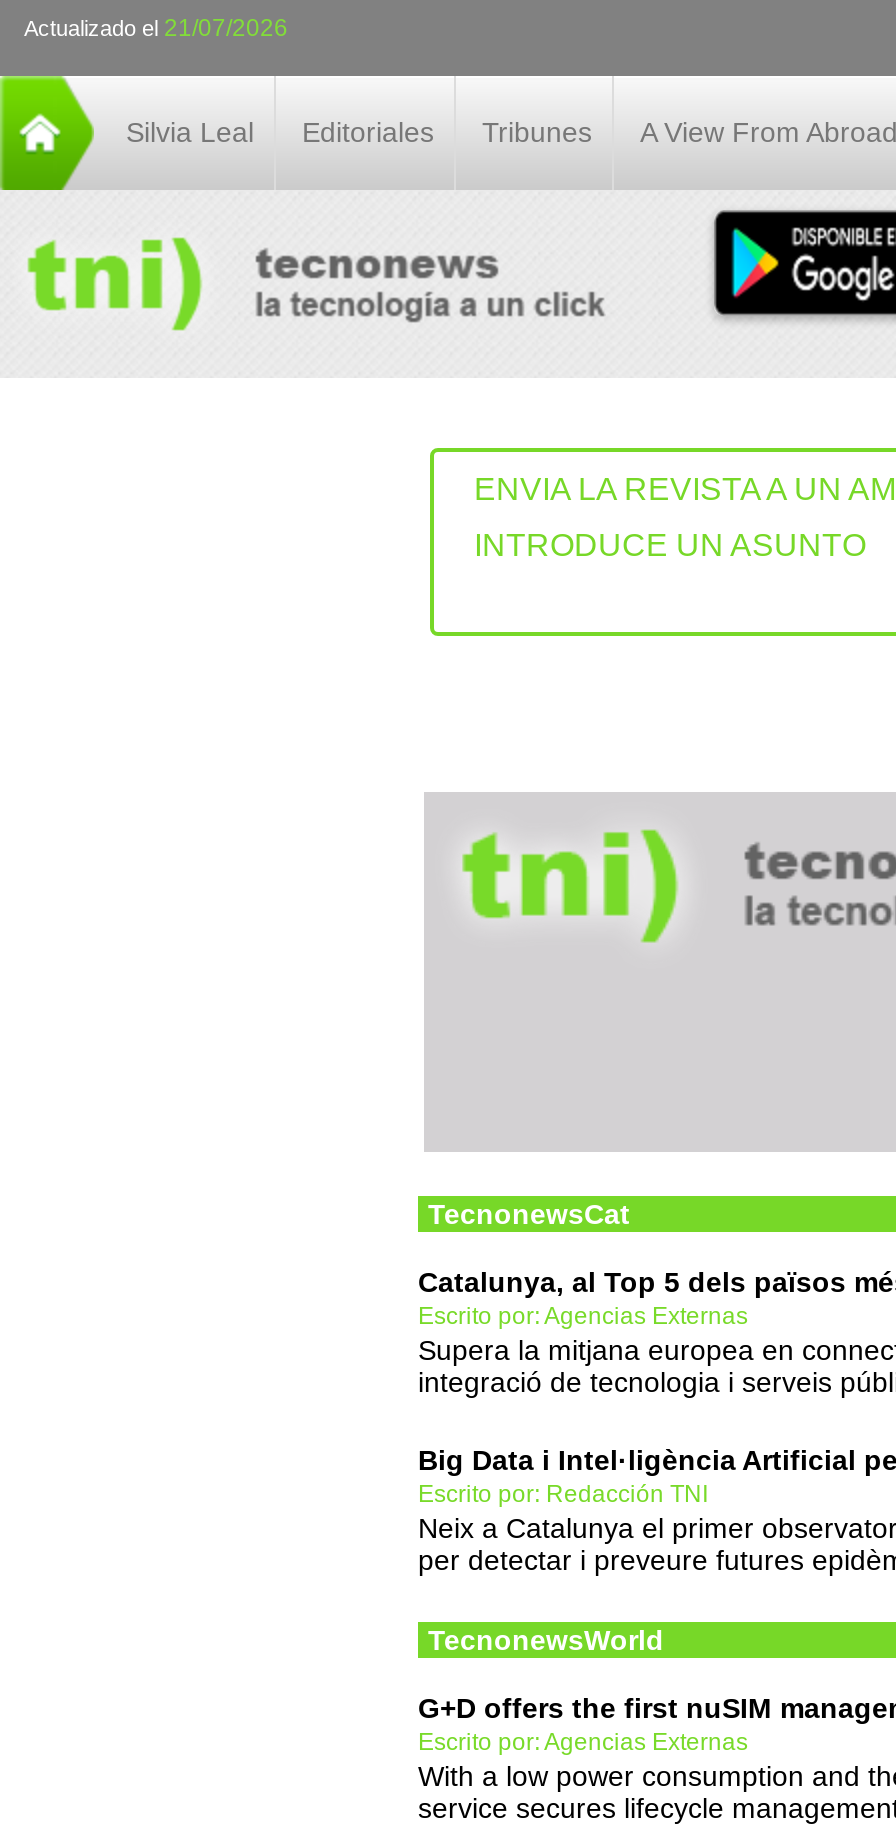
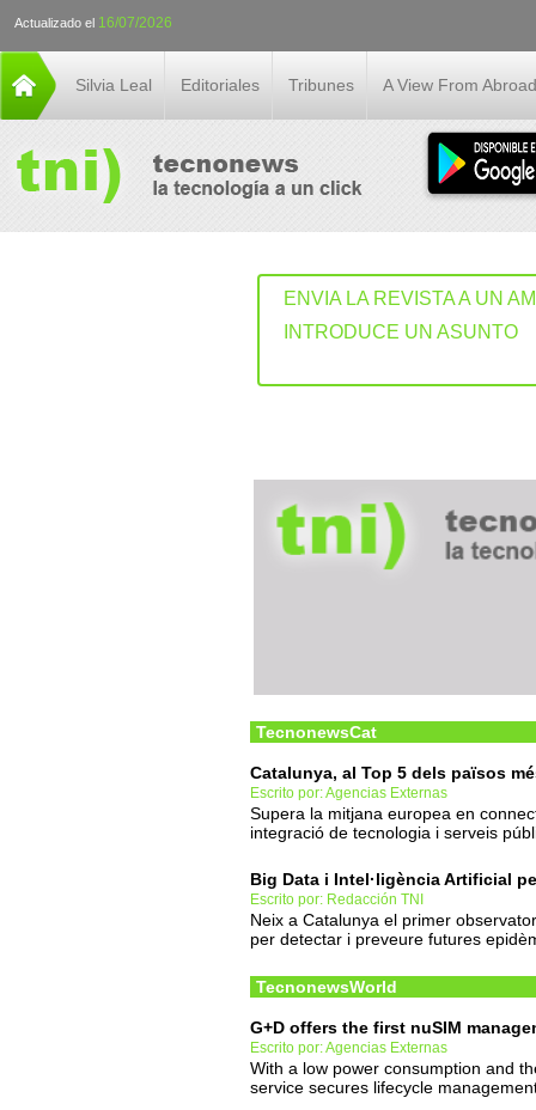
- Actualizado el 21/07/2026
+ Actualizado el 16/07/2026
